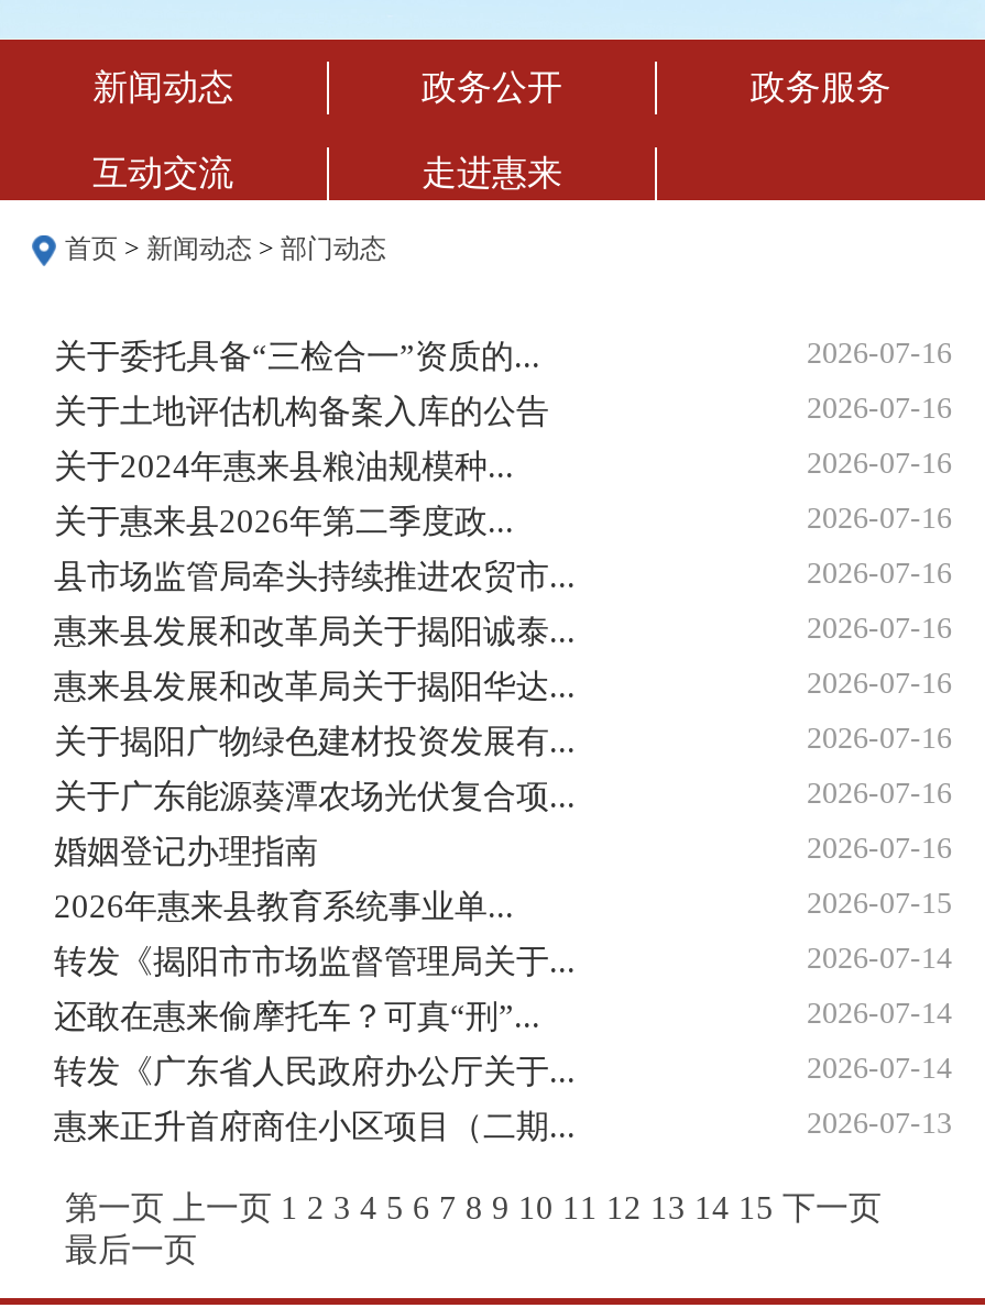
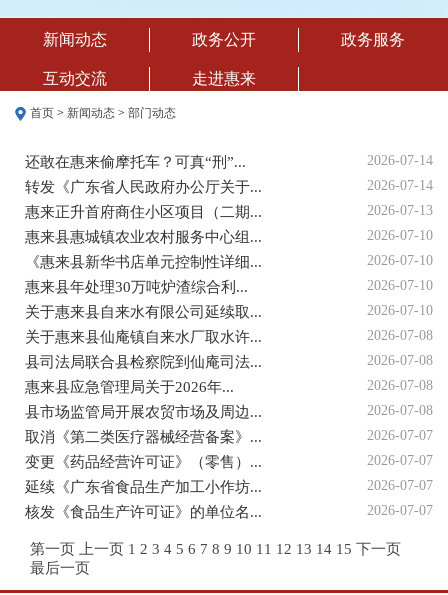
- 关于委托具备“三检合一”资质的...
- 2026-07-16
- 关于土地评估机构备案入库的公告
- 2026-07-16
- 关于2024年惠来县粮油规模种...
- 2026-07-16
- 关于惠来县2026年第二季度政...
- 2026-07-16
- 县市场监管局牵头持续推进农贸市...
- 2026-07-16
- 惠来县发展和改革局关于揭阳诚泰...
- 2026-07-16
- 惠来县发展和改革局关于揭阳华达...
- 2026-07-16
- 关于揭阳广物绿色建材投资发展有...
- 2026-07-16
- 关于广东能源葵潭农场光伏复合项...
- 2026-07-16
- 婚姻登记办理指南
- 2026-07-16
- 2026年惠来县教育系统事业单...
- 2026-07-15
- 转发《揭阳市市场监督管理局关于...
- 2026-07-14

moved up: 还敢在惠来偷摩托车？可真“刑”... | 2026-07-14 | 转发《广东省人民政府办公厅关于... | 2026-07-14 | 惠来正升首府商住小区项目（二期... | 2026-07-13

+ 惠来县惠城镇农业农村服务中心组...
+ 2026-07-10
+ 《惠来县新华书店单元控制性详细...
+ 2026-07-10
+ 惠来县年处理30万吨炉渣综合利...
+ 2026-07-10
+ 关于惠来县自来水有限公司延续取...
+ 2026-07-10
+ 关于惠来县仙庵镇自来水厂取水许...
+ 2026-07-08
+ 县司法局联合县检察院到仙庵司法...
+ 2026-07-08
+ 惠来县应急管理局关于2026年...
+ 2026-07-08
+ 县市场监管局开展农贸市场及周边...
+ 2026-07-08
+ 取消《第二类医疗器械经营备案》...
+ 2026-07-07
+ 变更《药品经营许可证》（零售）...
+ 2026-07-07
+ 延续《广东省食品生产加工小作坊...
+ 2026-07-07
+ 核发《食品生产许可证》的单位名...
+ 2026-07-07
